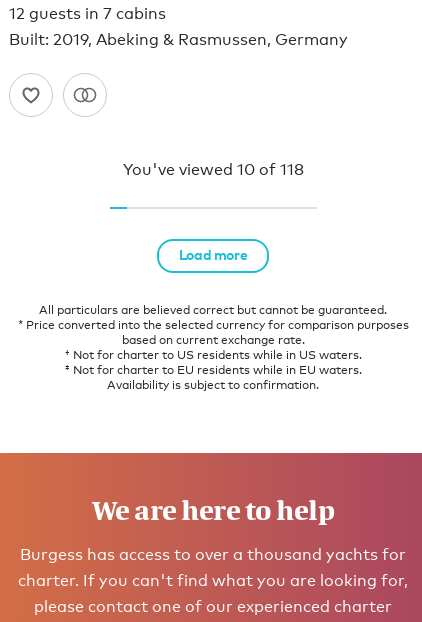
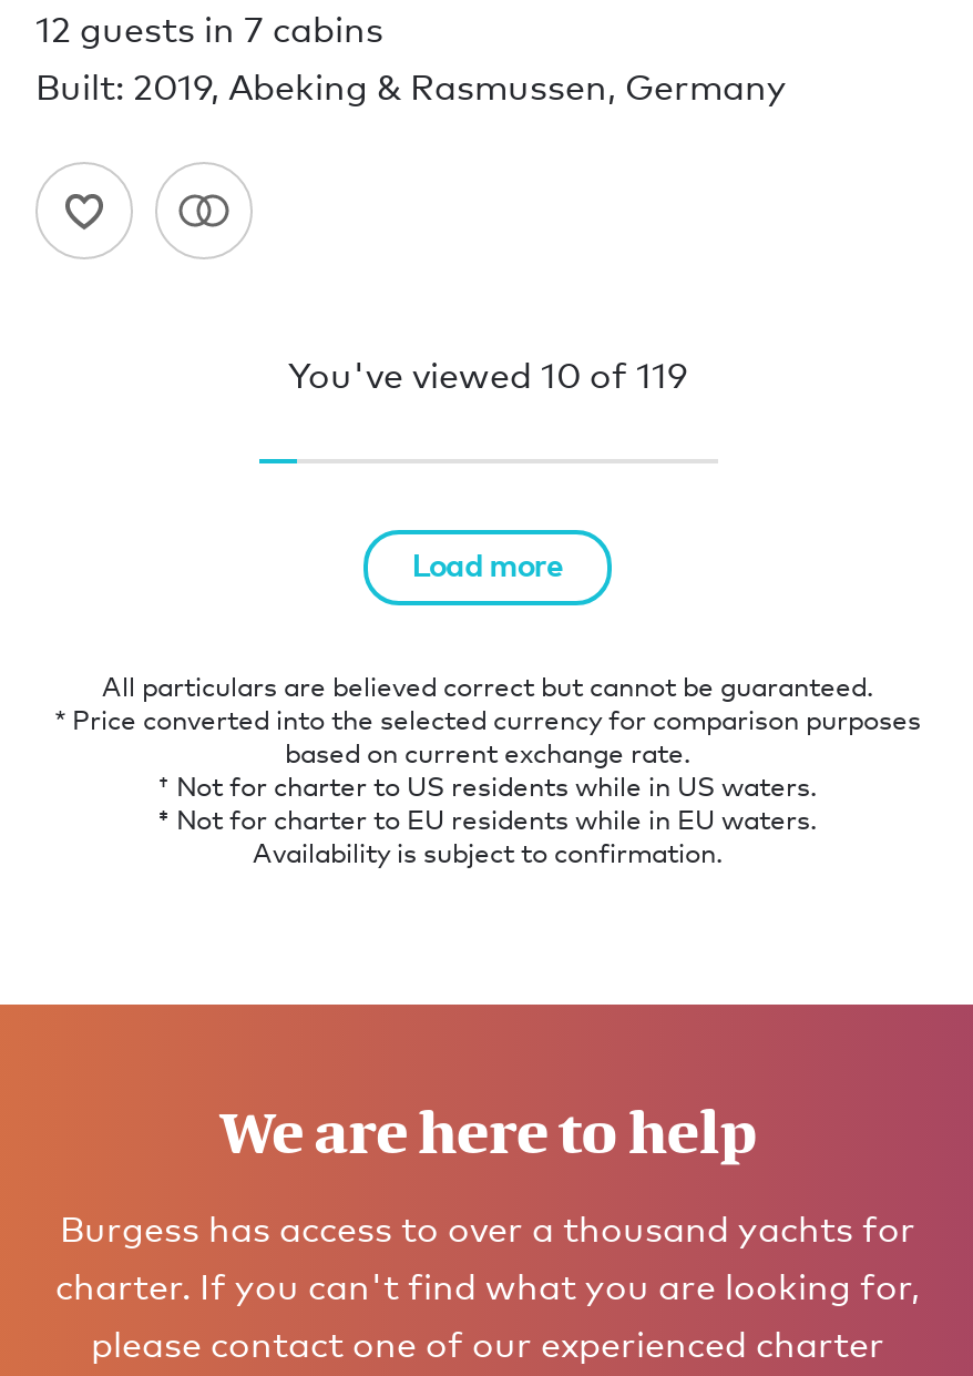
- You've viewed 10 of 118
+ You've viewed 10 of 119
